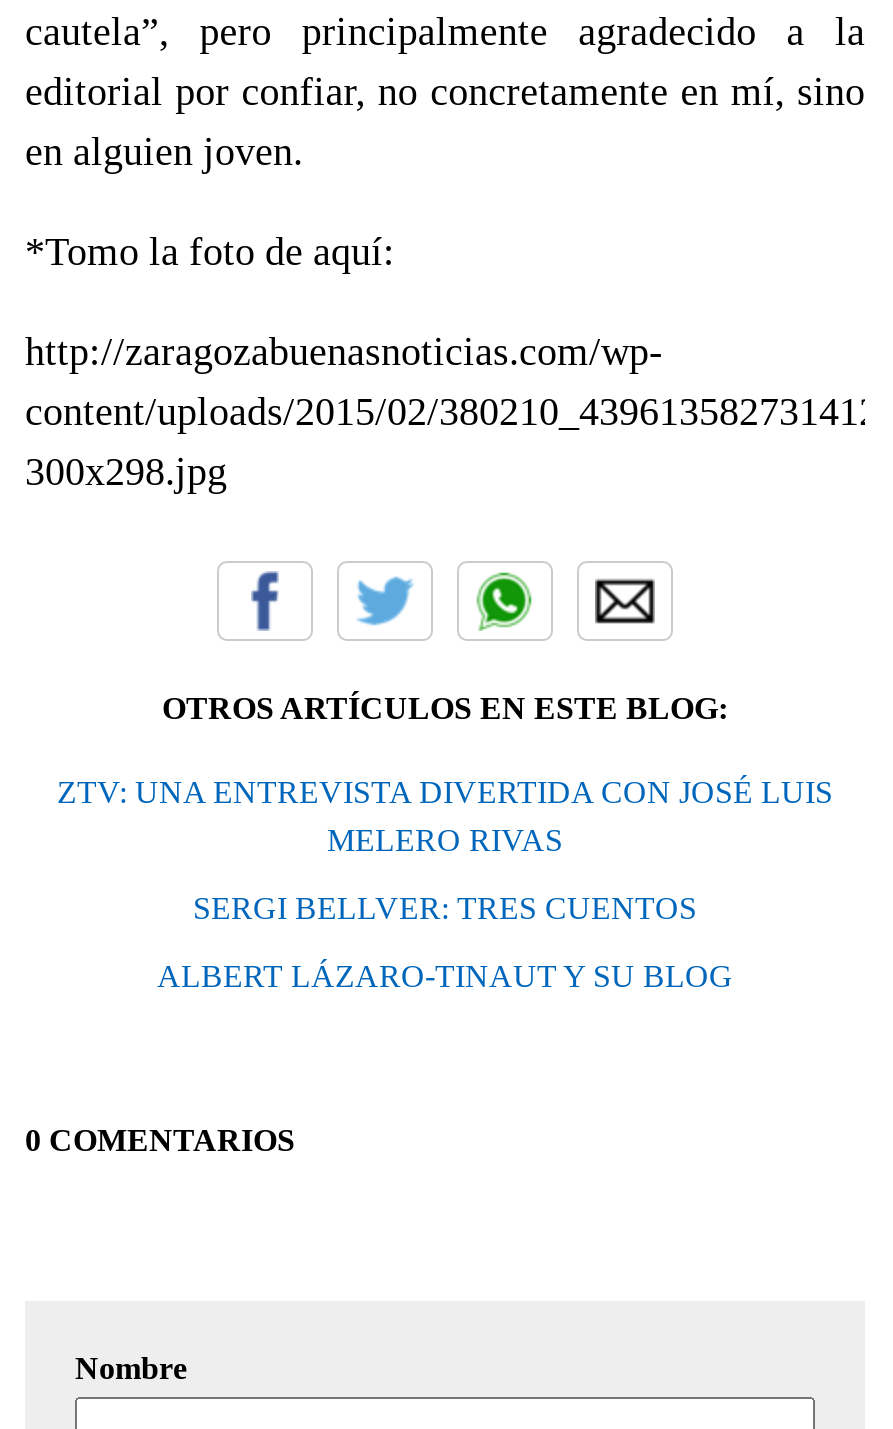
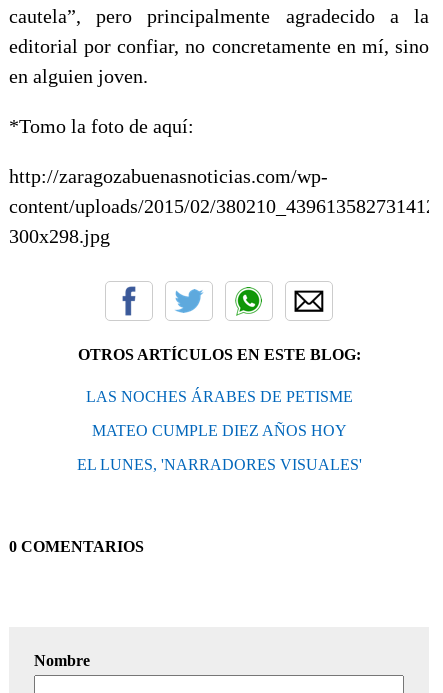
- ZTV: UNA ENTREVISTA DIVERTIDA CON JOSÉ LUIS
- MELERO RIVAS
+ LAS NOCHES ÁRABES DE PETISME

- SERGI BELLVER: TRES CUENTOS
+ MATEO CUMPLE DIEZ AÑOS HOY

- ALBERT LÁZARO-TINAUT Y SU BLOG
+ EL LUNES, 'NARRADORES VISUALES'
